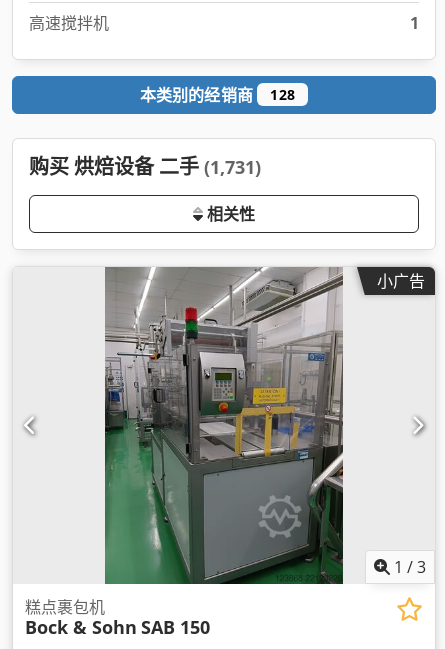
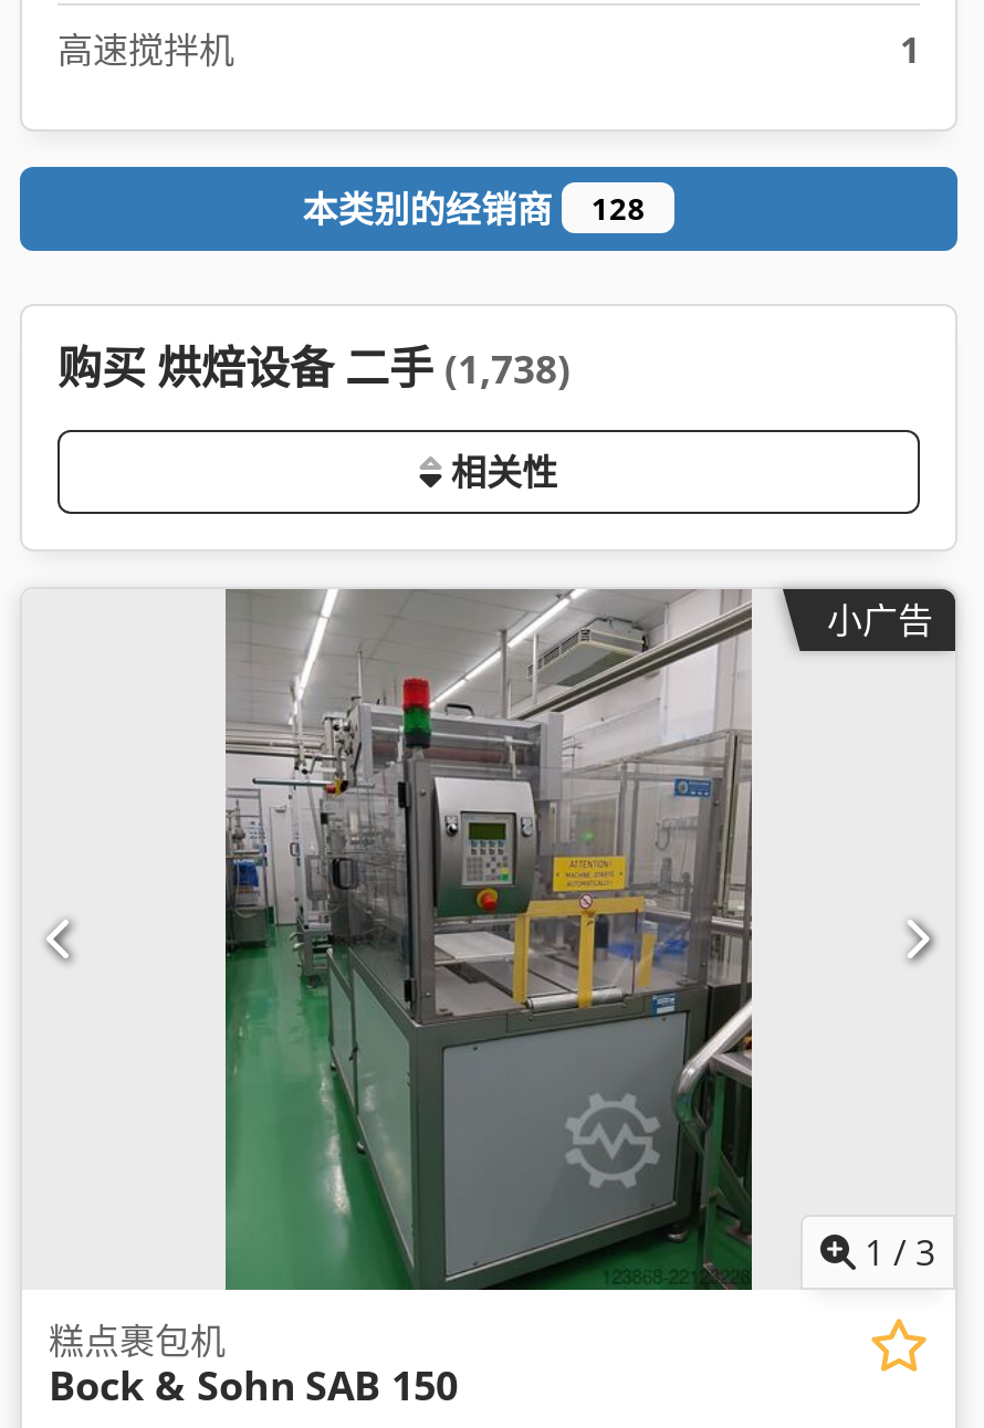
- 购买 烘焙设备 二手(1,731)
+ 购买 烘焙设备 二手(1,738)
